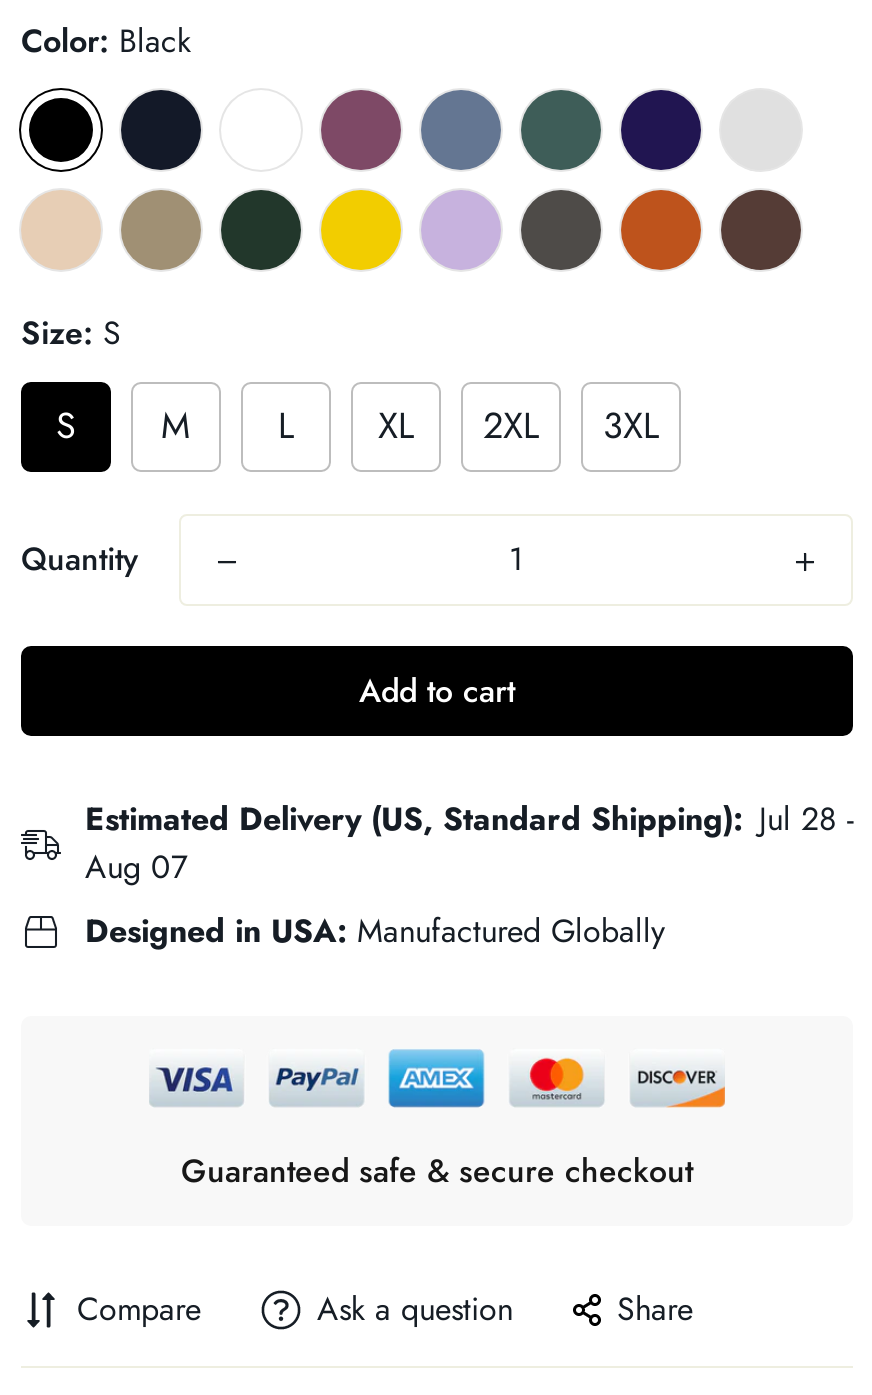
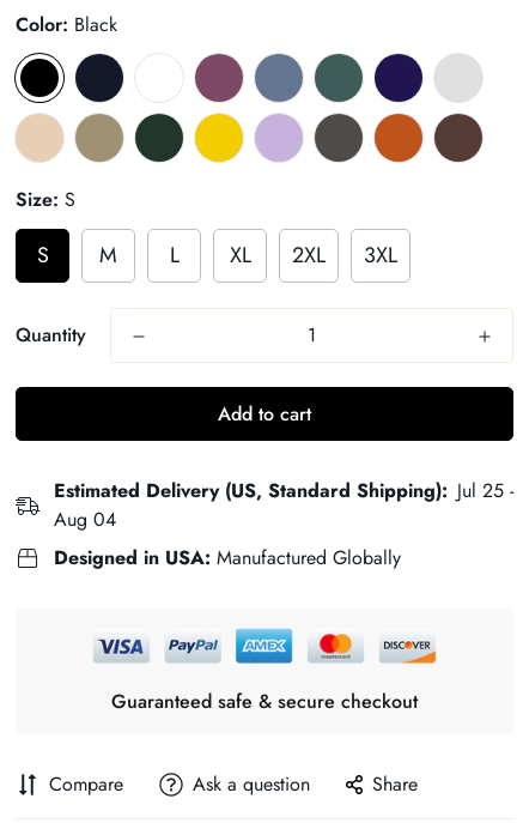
- Estimated Delivery (US, Standard Shipping): Jul 28 -
+ Estimated Delivery (US, Standard Shipping): Jul 25 -

- Aug 07
+ Aug 04
